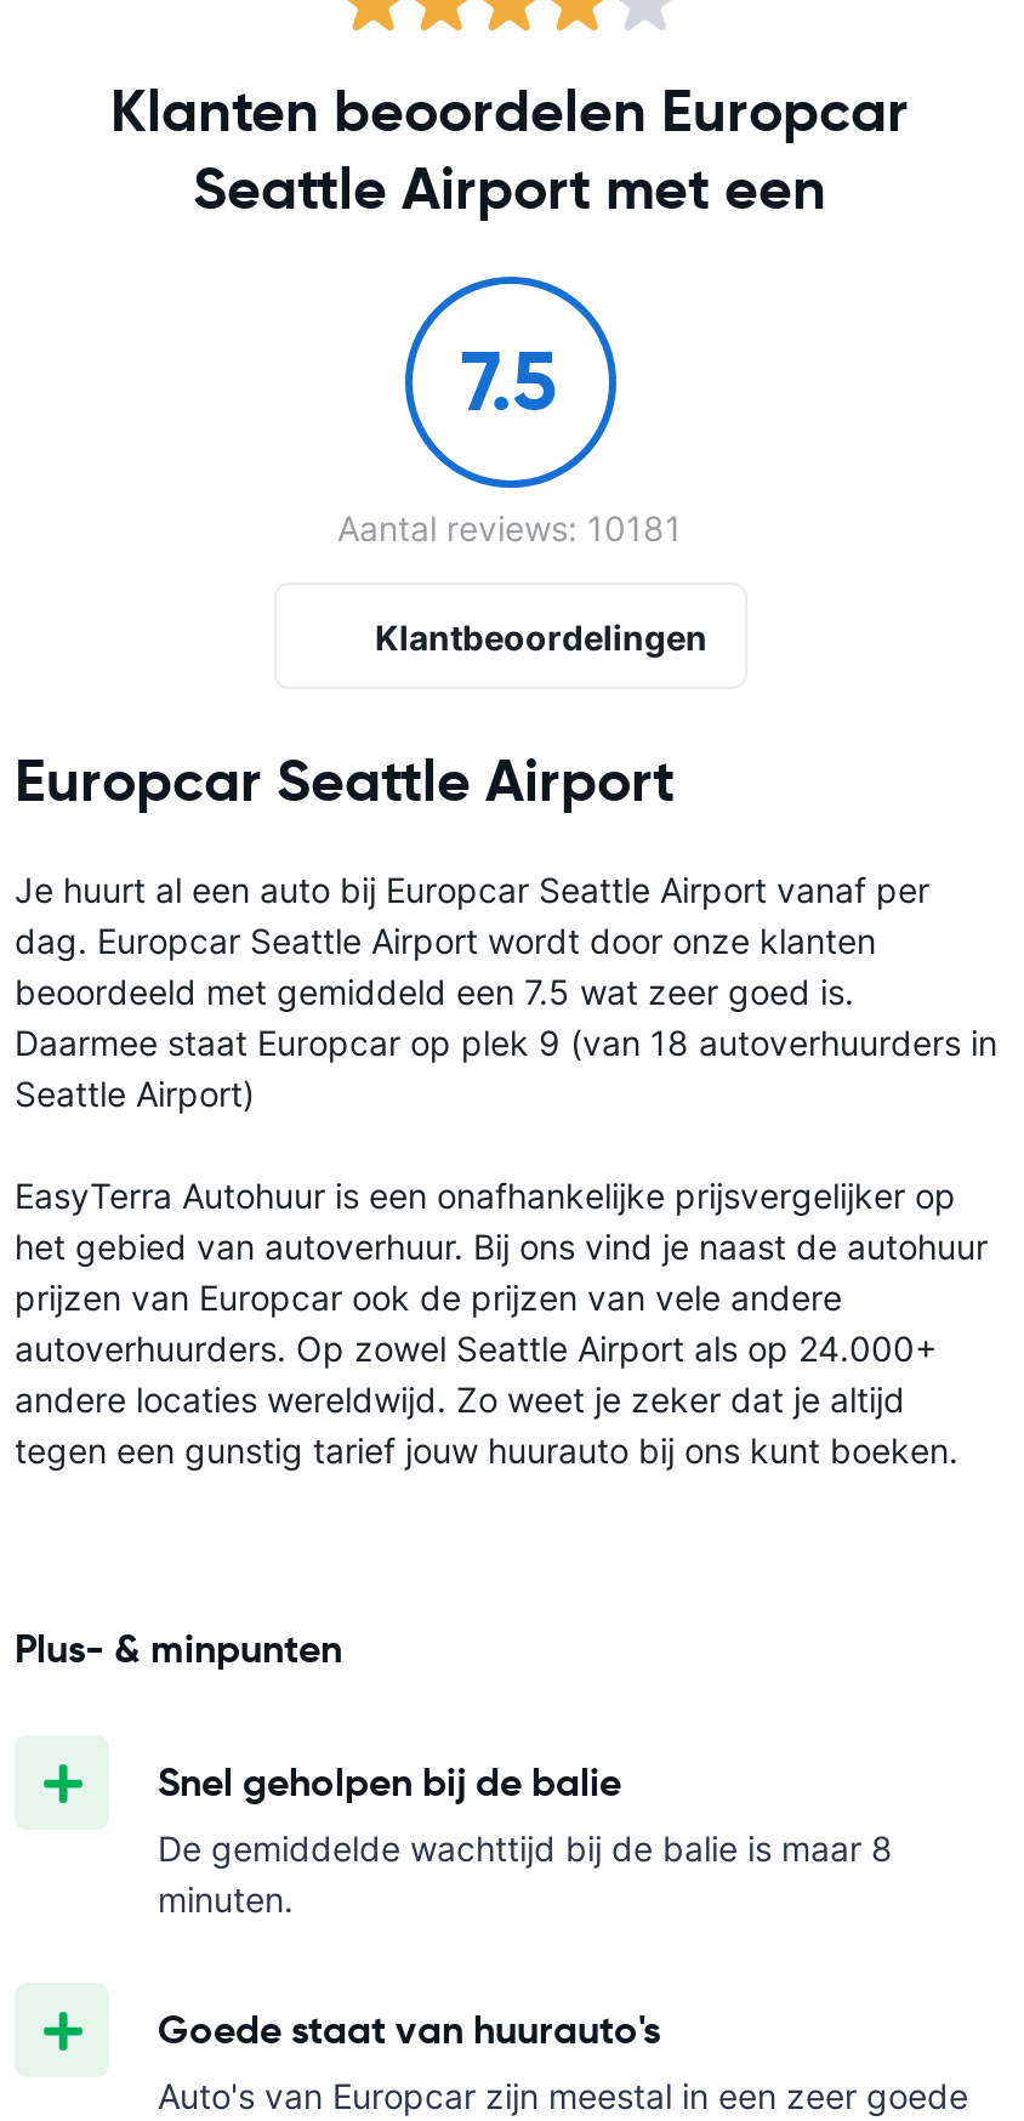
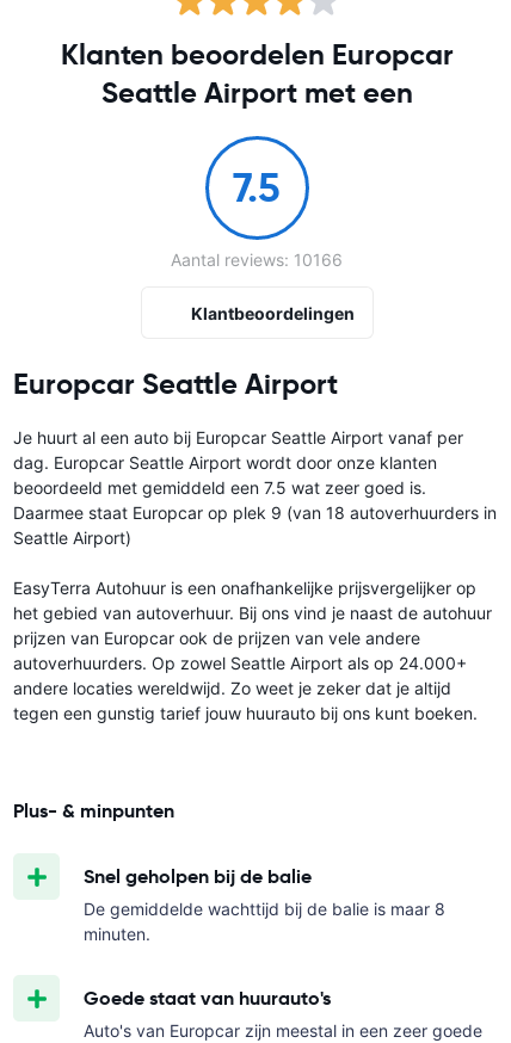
- Aantal reviews: 10181
+ Aantal reviews: 10166
